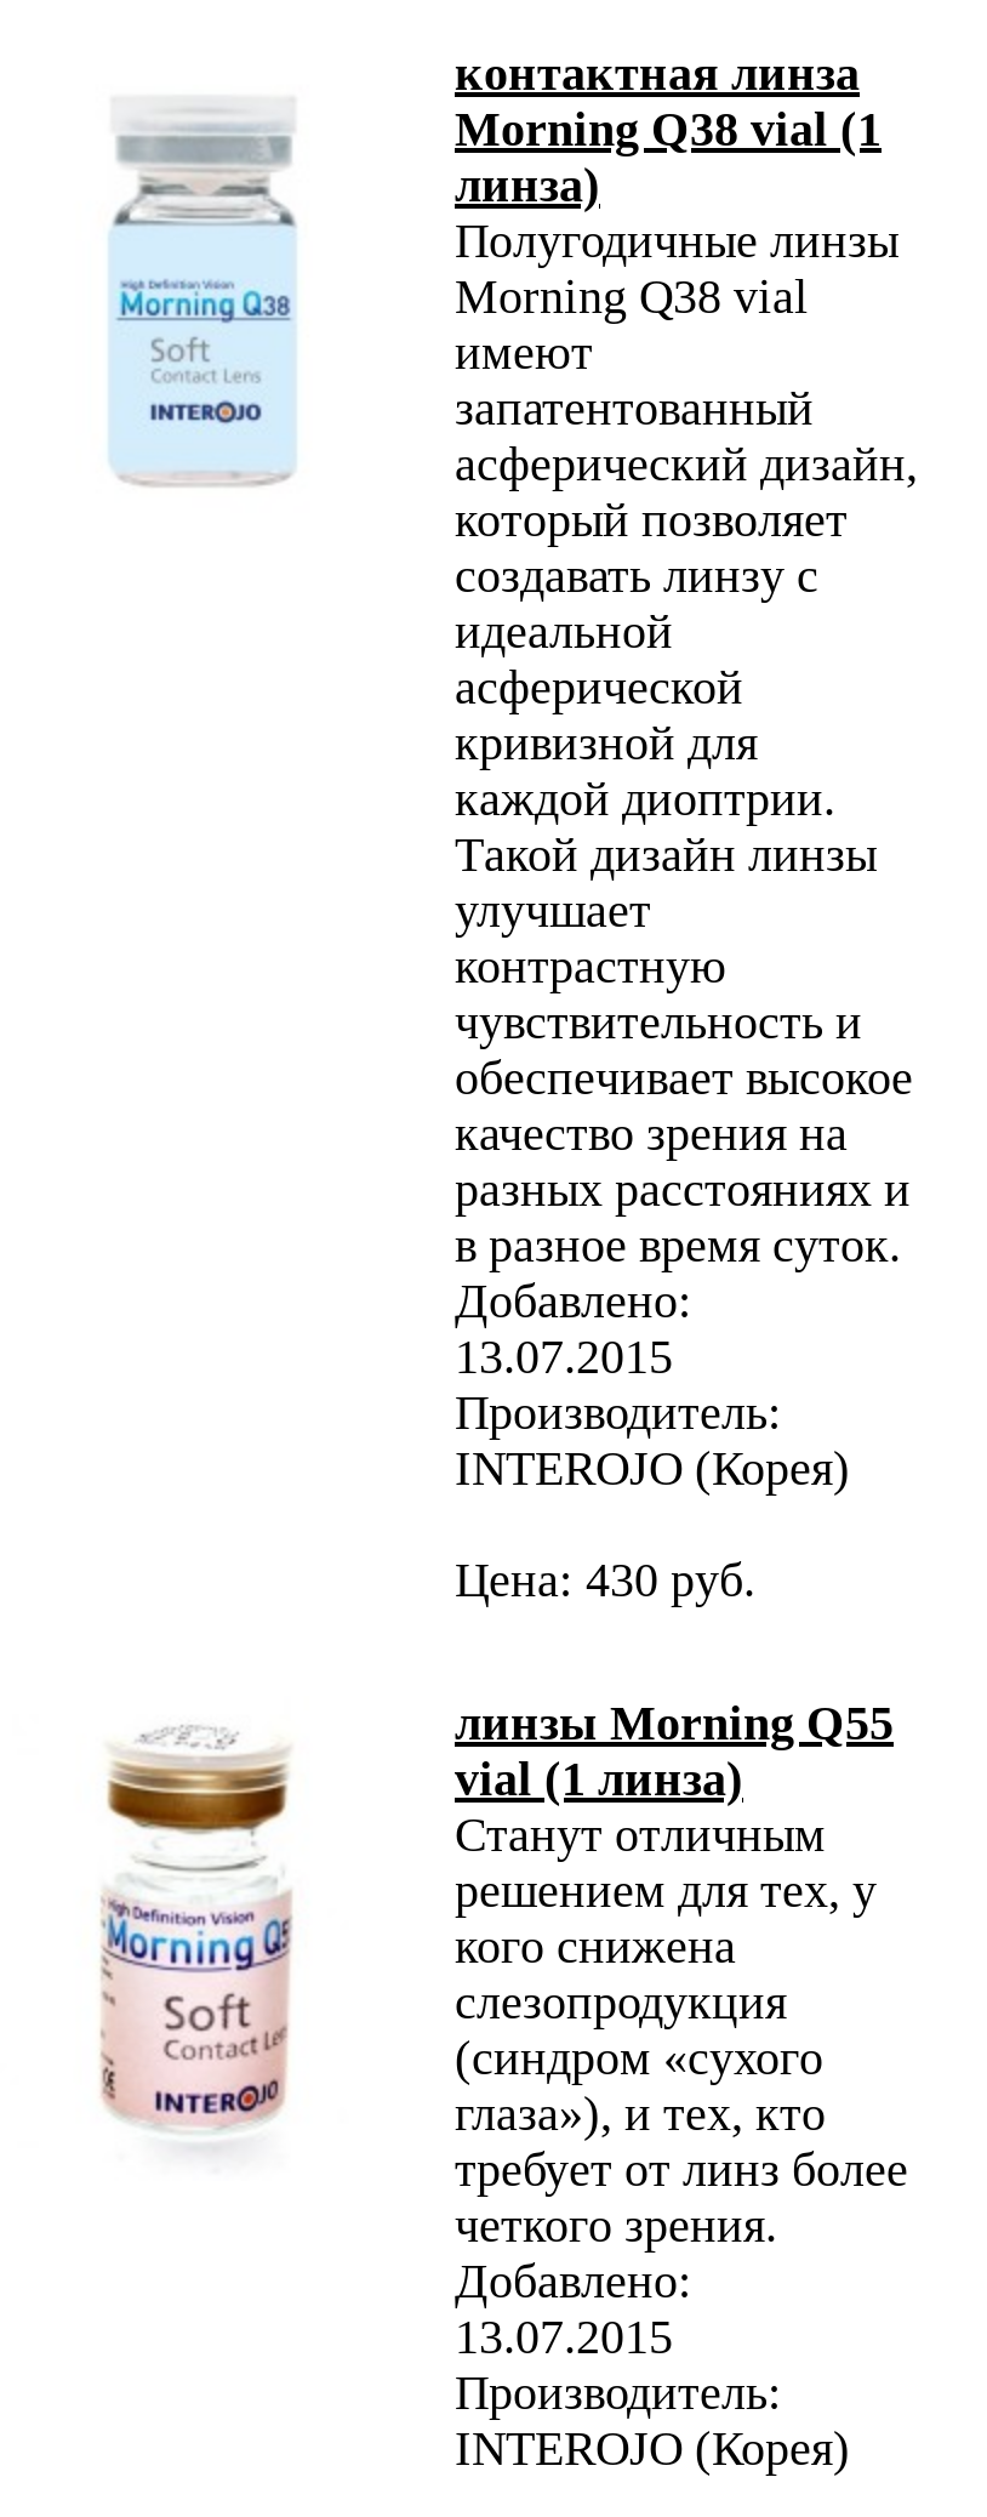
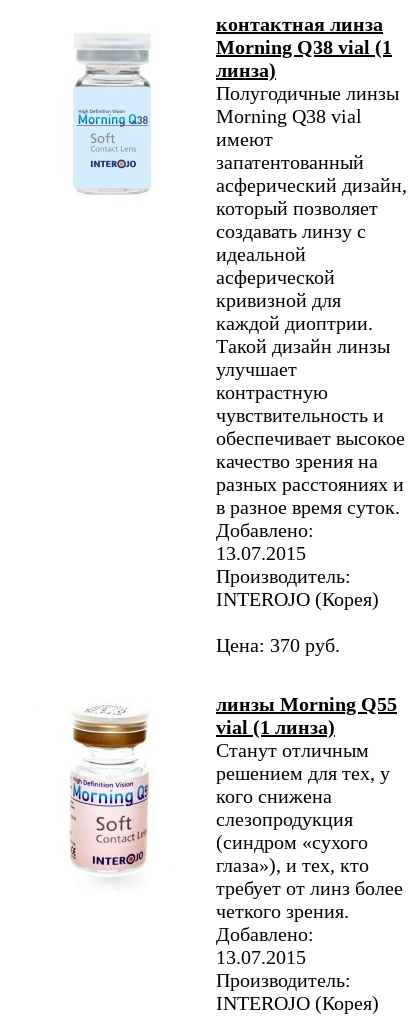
- Цена: 430 руб.
+ Цена: 370 руб.
